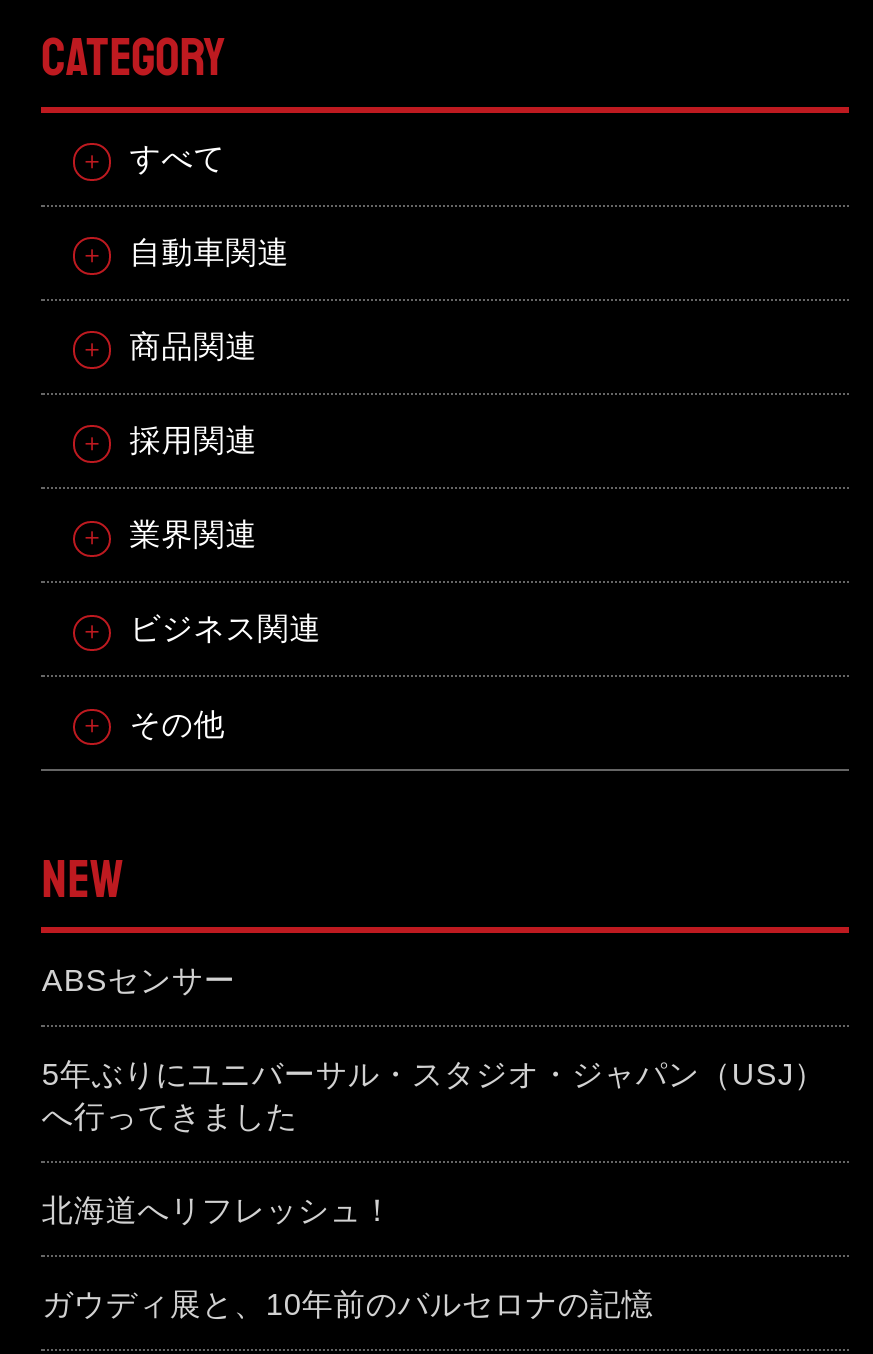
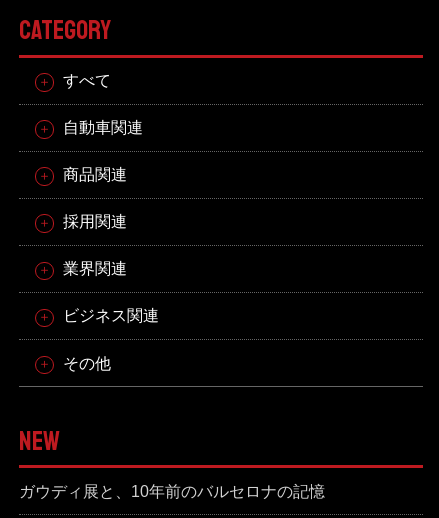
- ABSセンサー
- 5年ぶりにユニバーサル・スタジオ・ジャパン（USJ）
- へ行ってきました
- 北海道へリフレッシュ！
